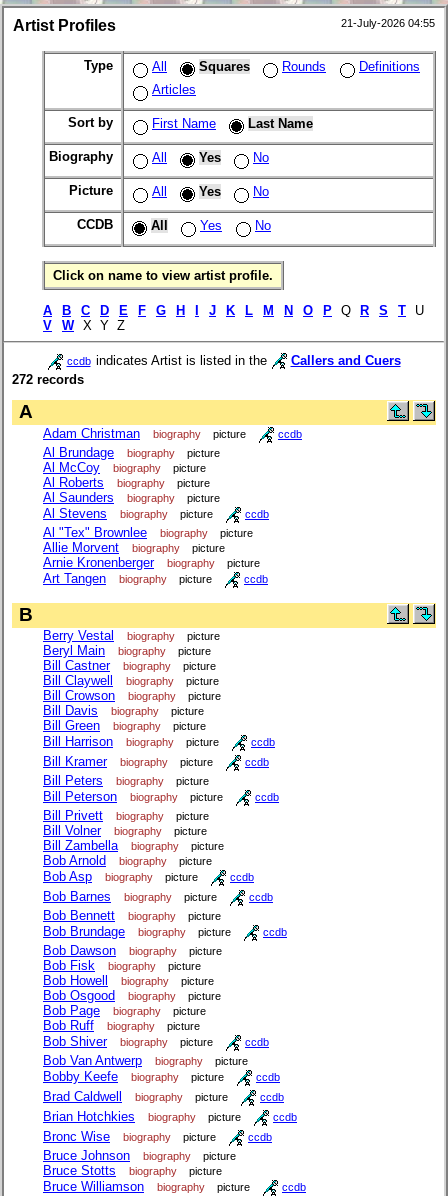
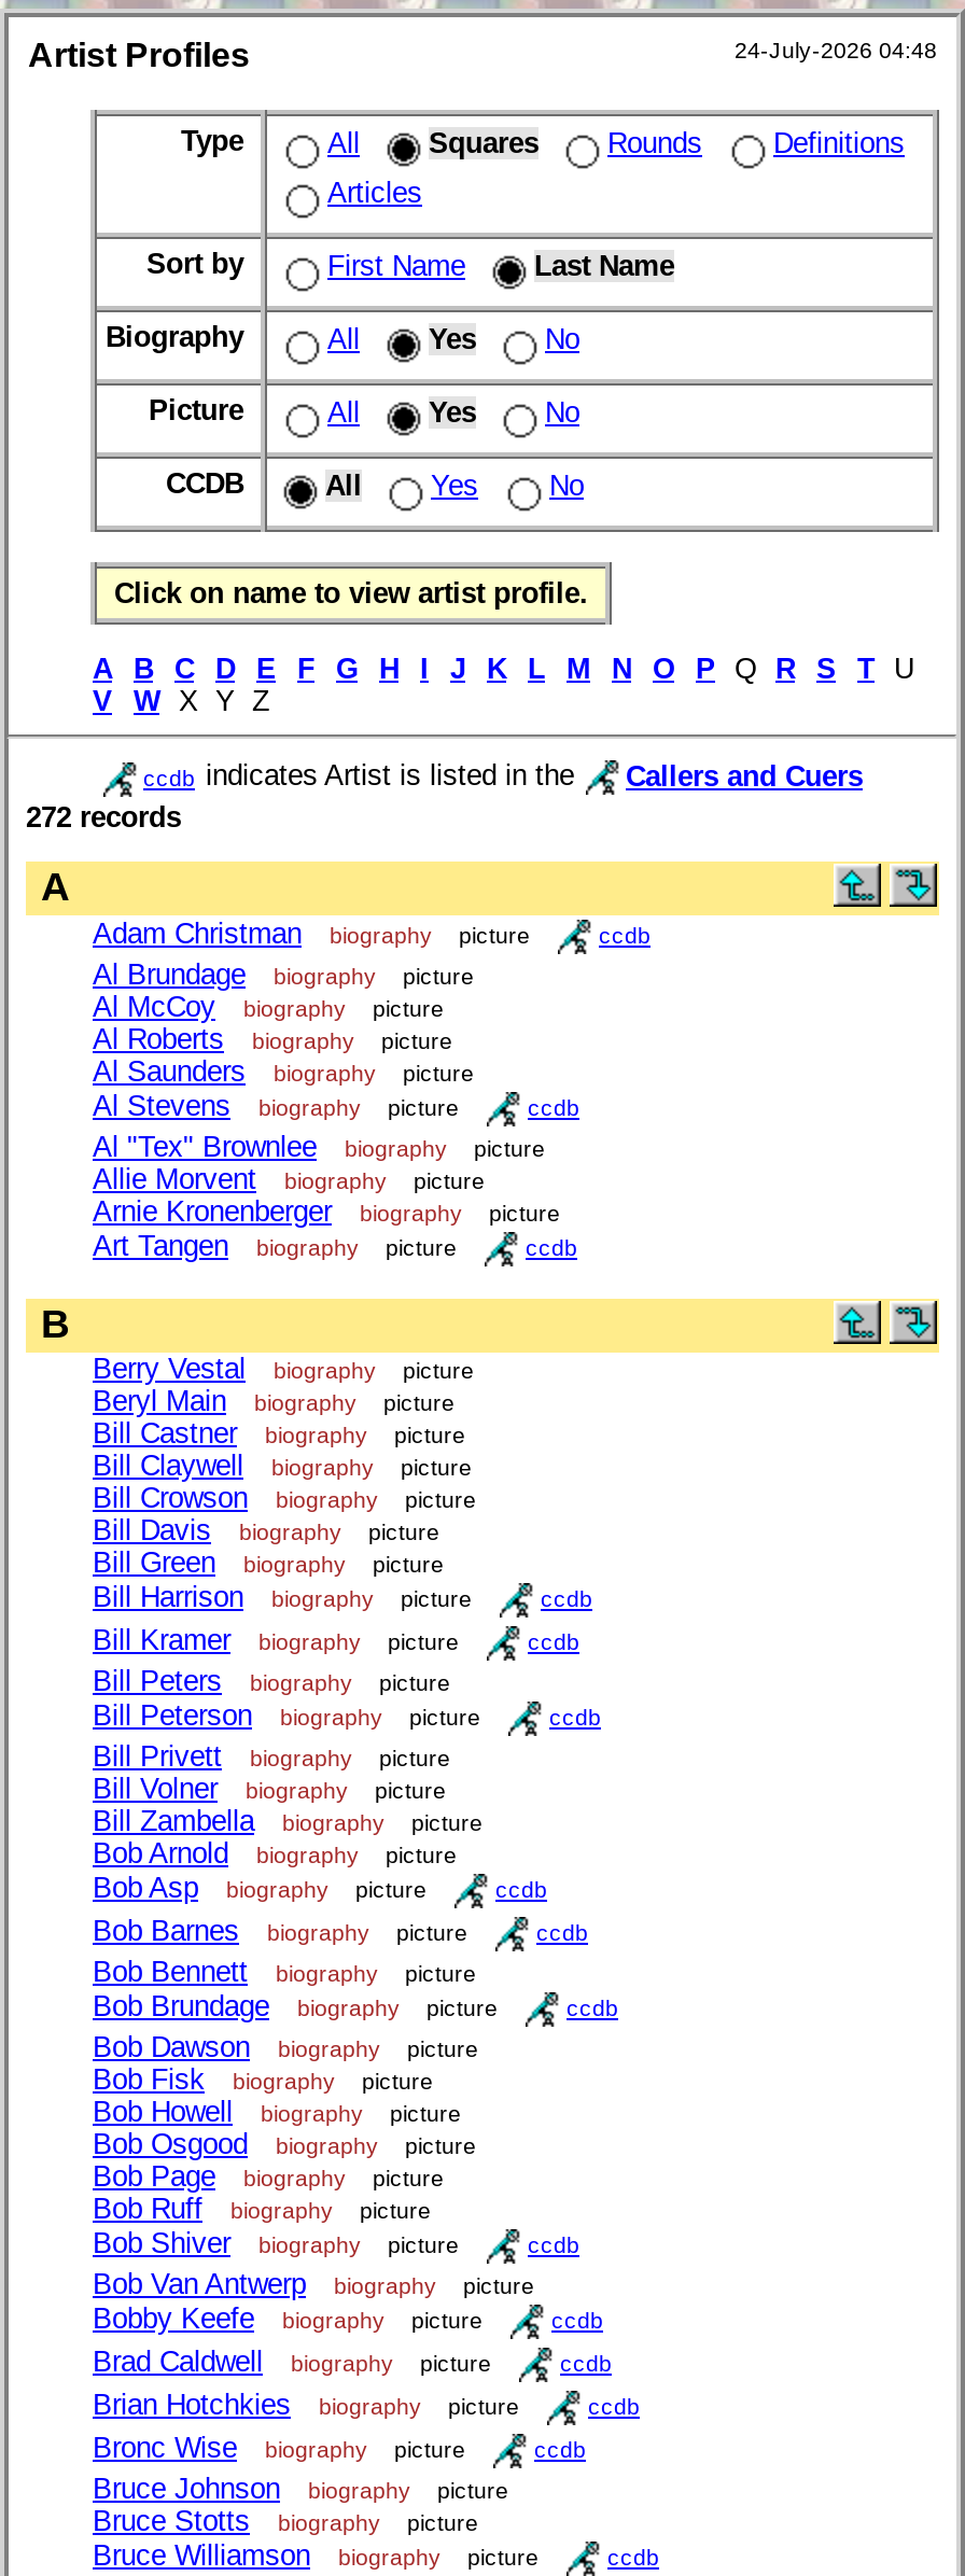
- 21-July-2026 04:55
+ 24-July-2026 04:48
